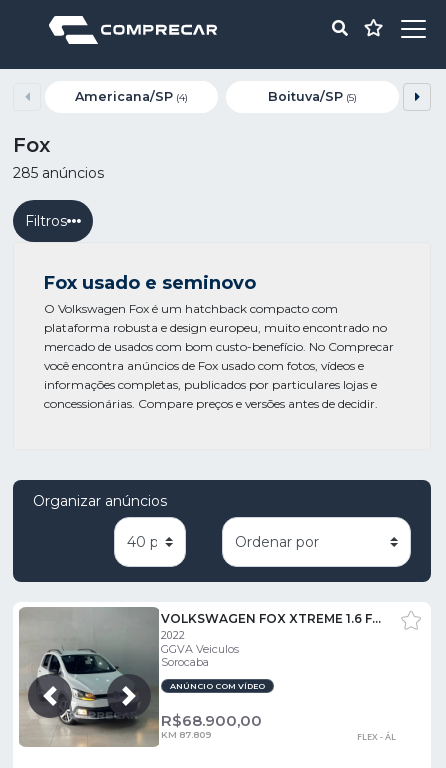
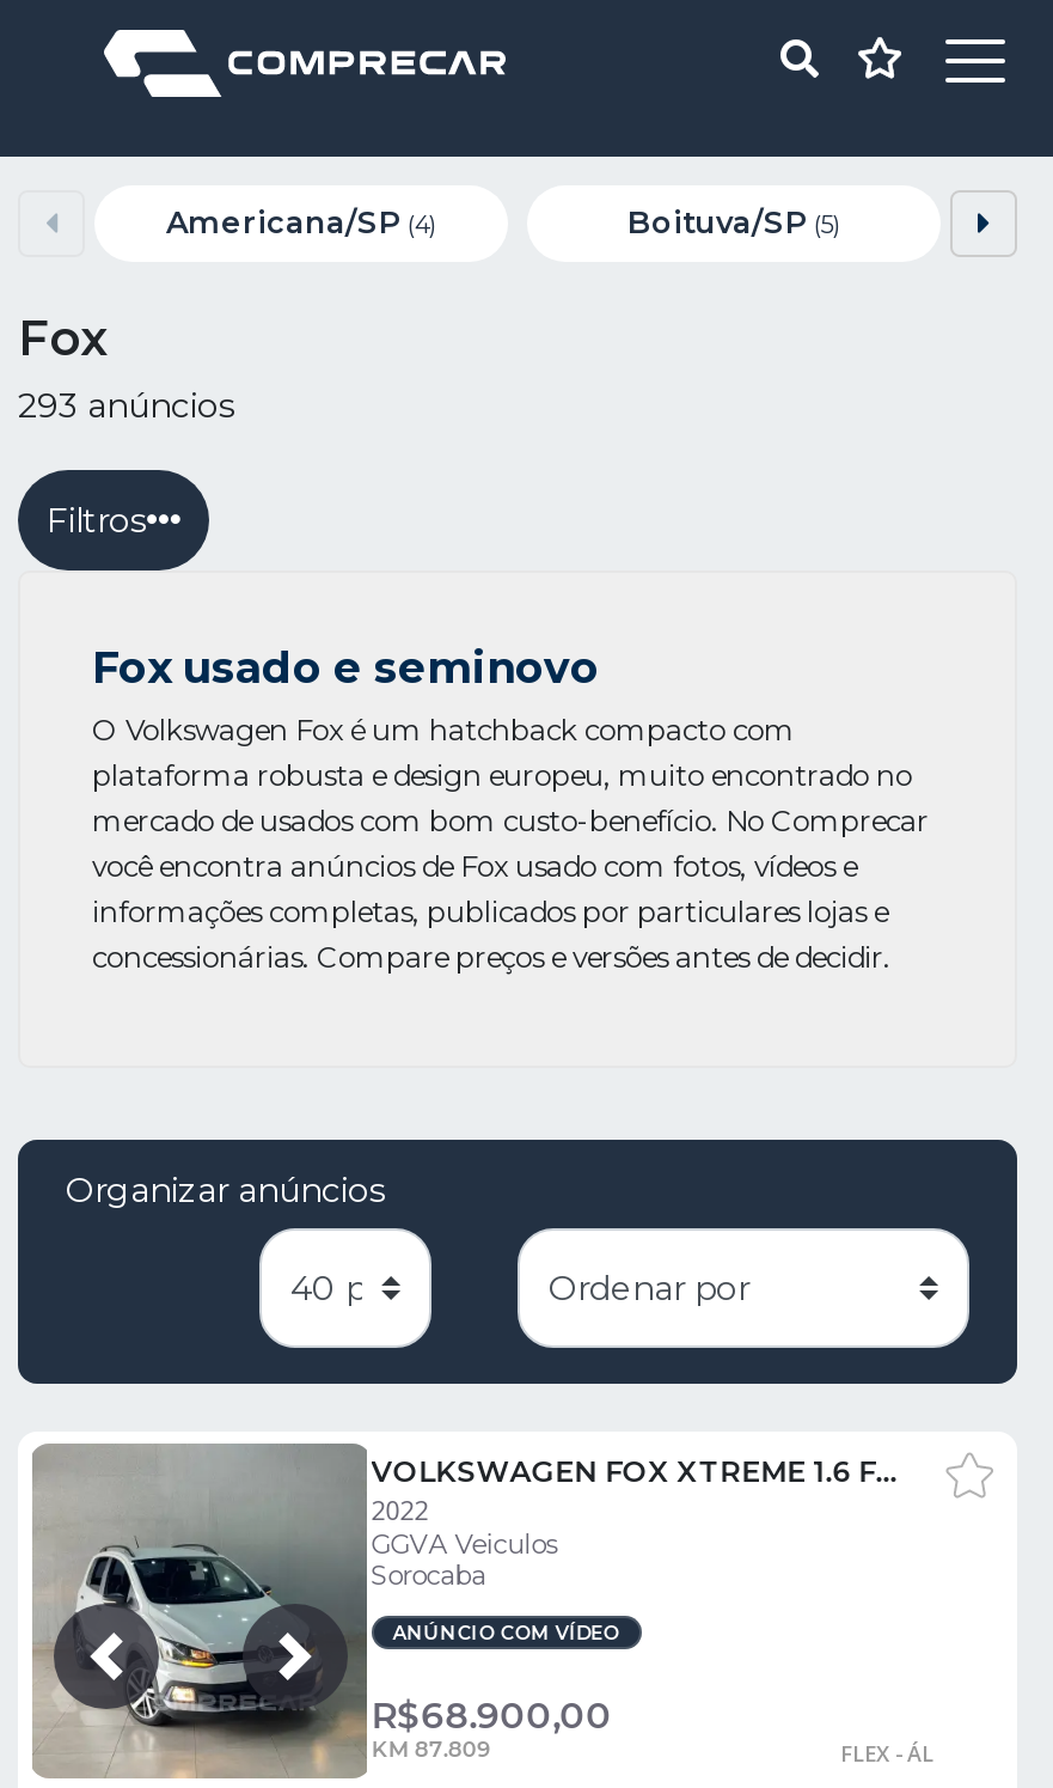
- 285 anúncios
+ 293 anúncios
